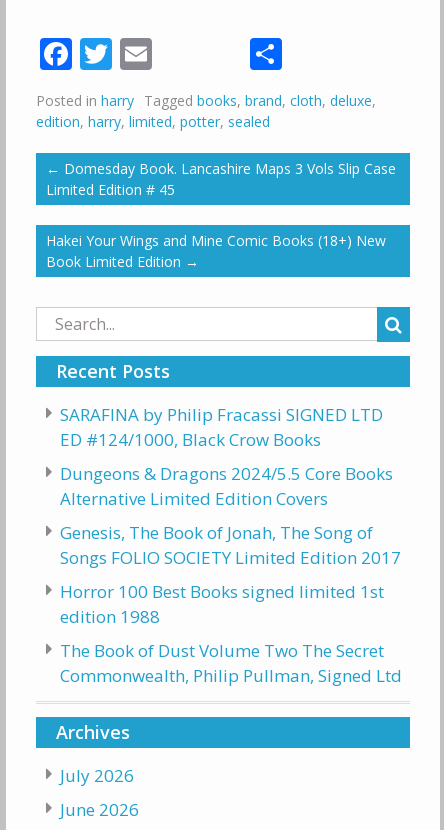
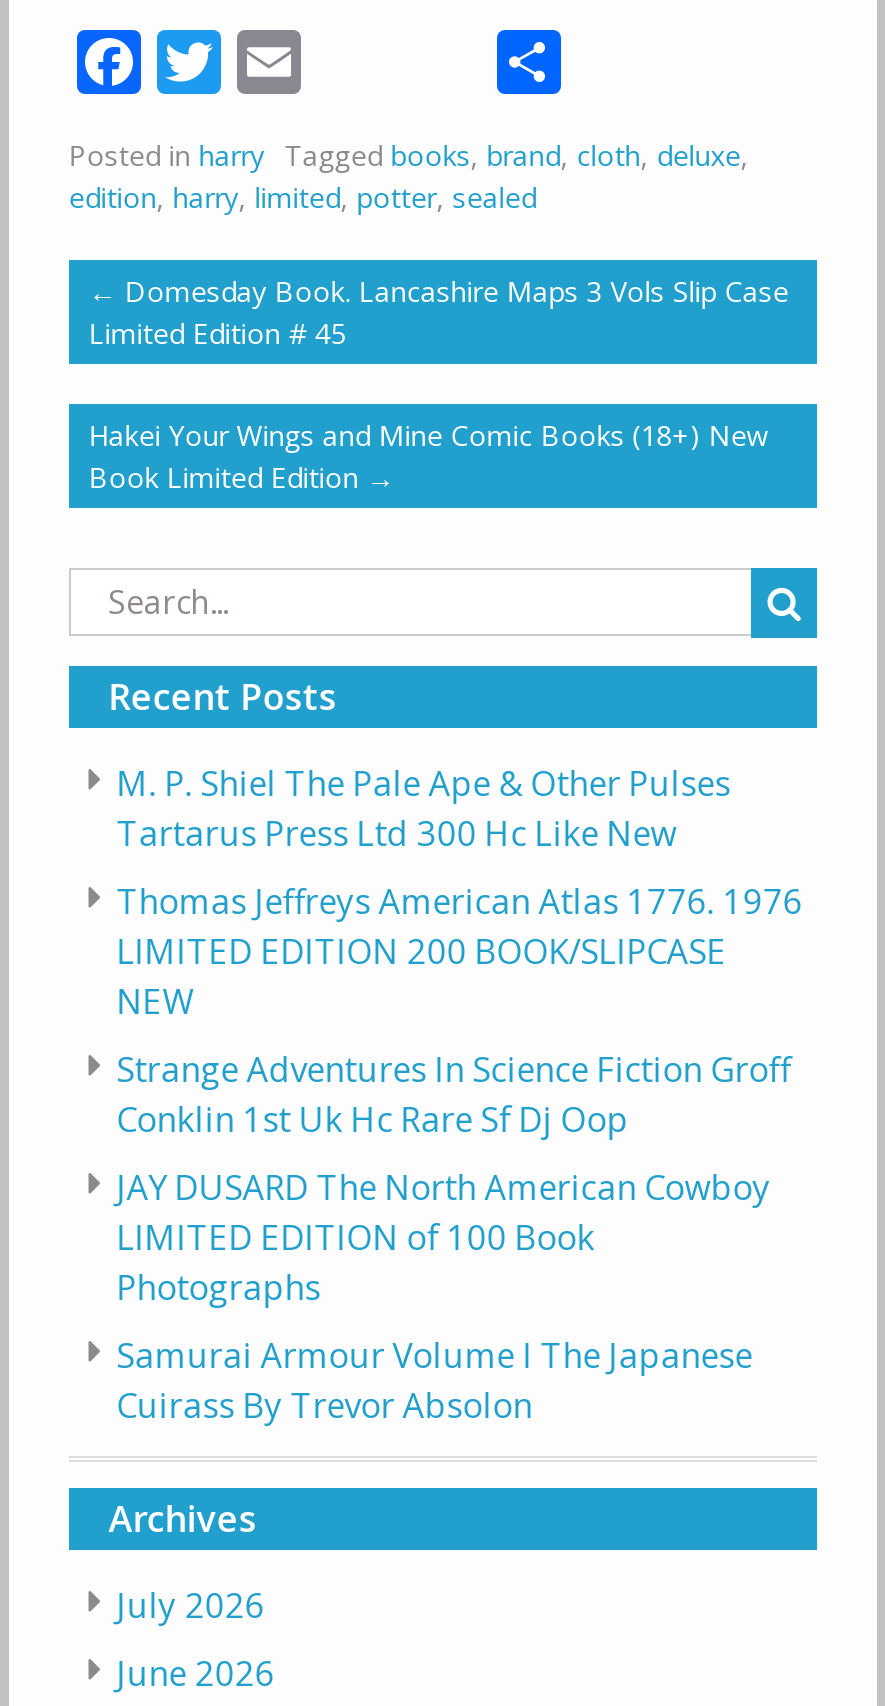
- SARAFINA by Philip Fracassi SIGNED LTD
- ED #124/1000, Black Crow Books
+ M. P. Shiel The Pale Ape & Other Pulses
+ Tartarus Press Ltd 300 Hc Like New

- Dungeons & Dragons 2024/5.5 Core Books
- Alternative Limited Edition Covers
+ Thomas Jeffreys American Atlas 1776. 1976
+ LIMITED EDITION 200 BOOK/SLIPCASE
+ NEW

- Genesis, The Book of Jonah, The Song of
- Songs FOLIO SOCIETY Limited Edition 2017
+ Strange Adventures In Science Fiction Groff
+ Conklin 1st Uk Hc Rare Sf Dj Oop

- Horror 100 Best Books signed limited 1st
- edition 1988
+ JAY DUSARD The North American Cowboy
+ LIMITED EDITION of 100 Book
+ Photographs

- The Book of Dust Volume Two The Secret
- Commonwealth, Philip Pullman, Signed Ltd
+ Samurai Armour Volume I The Japanese
+ Cuirass By Trevor Absolon
